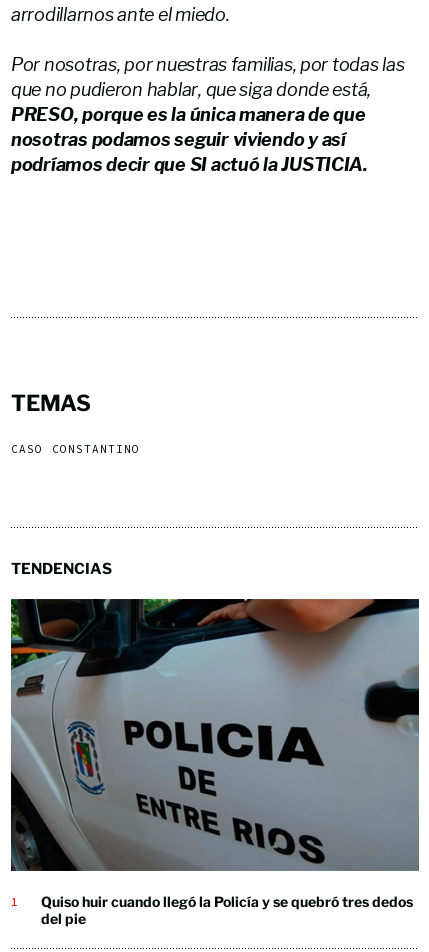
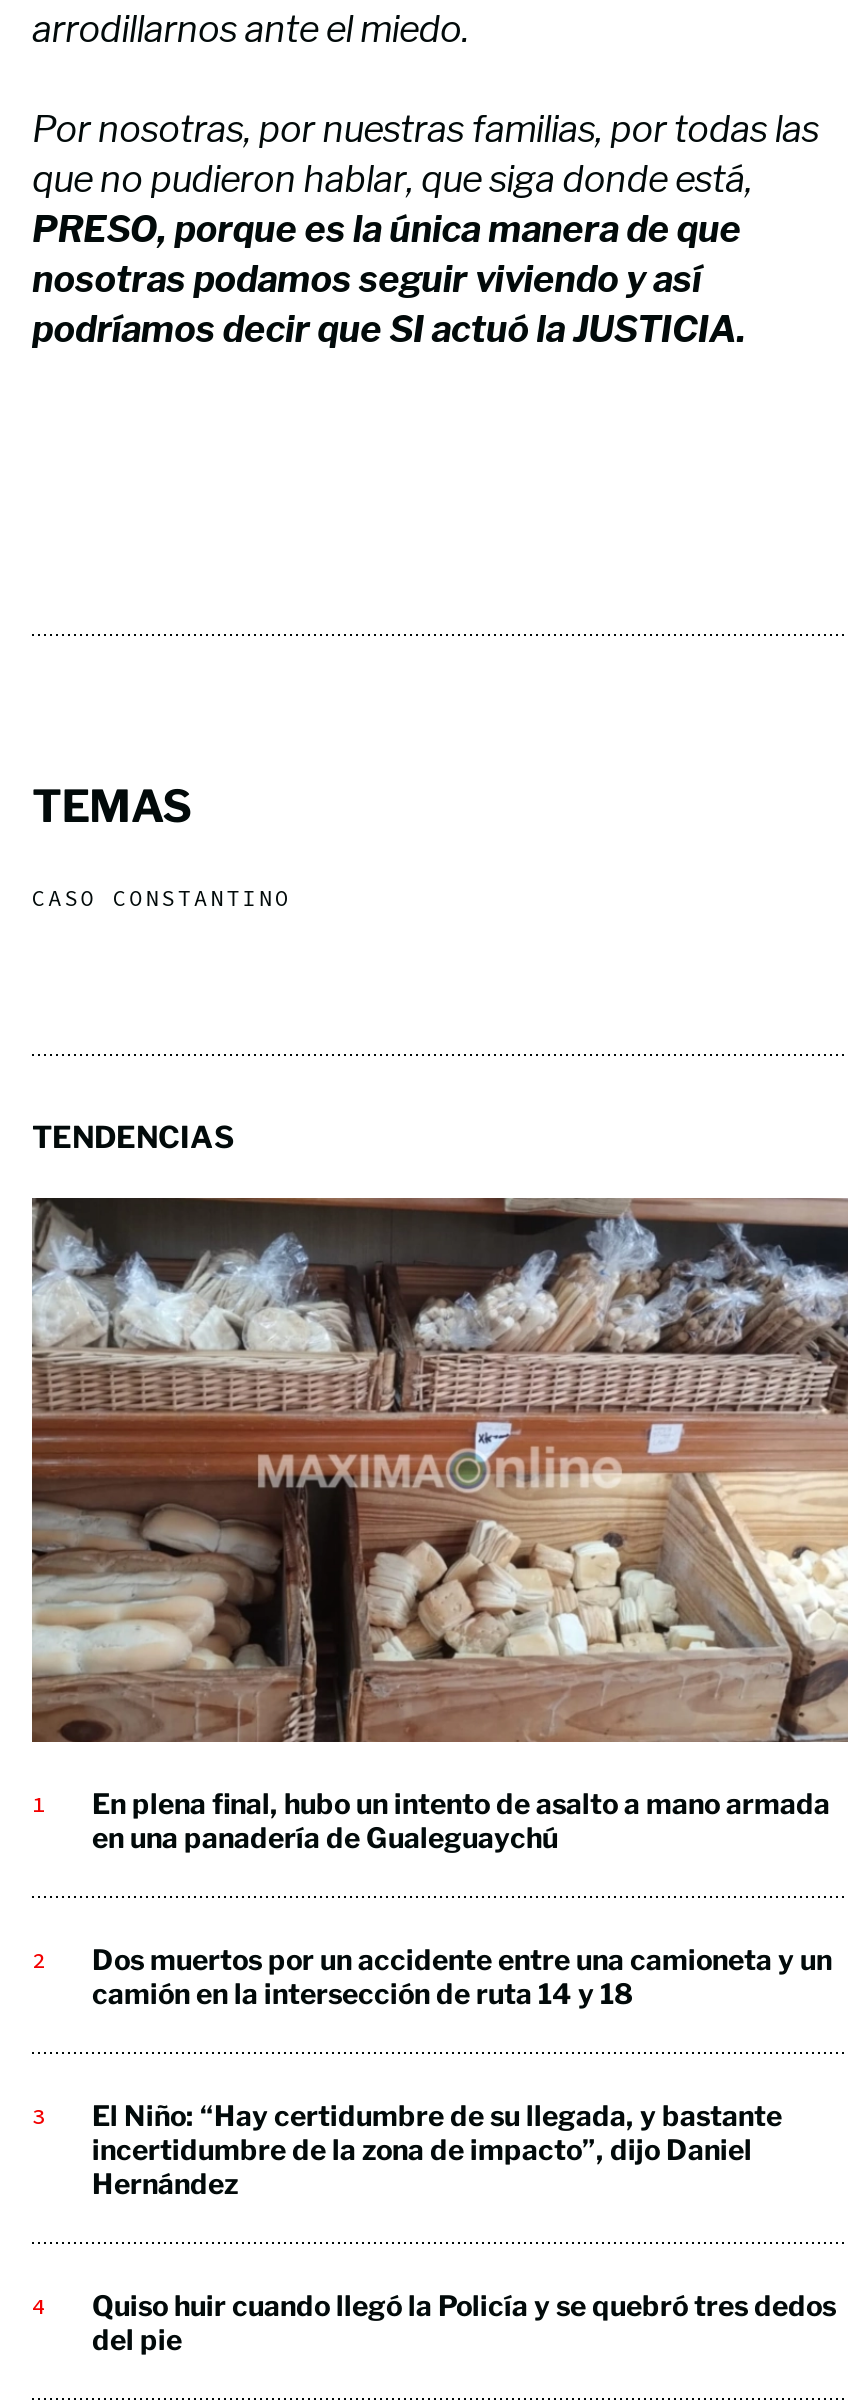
+ En plena final, hubo un intento de asalto a mano armada
+ en una panadería de Gualeguaychú

+ Dos muertos por un accidente entre una camioneta y un
+ camión en la intersección de ruta 14 y 18

+ El Niño: “Hay certidumbre de su llegada, y bastante
+ incertidumbre de la zona de impacto”, dijo Daniel
+ Hernández

- [image]
+ [image]
